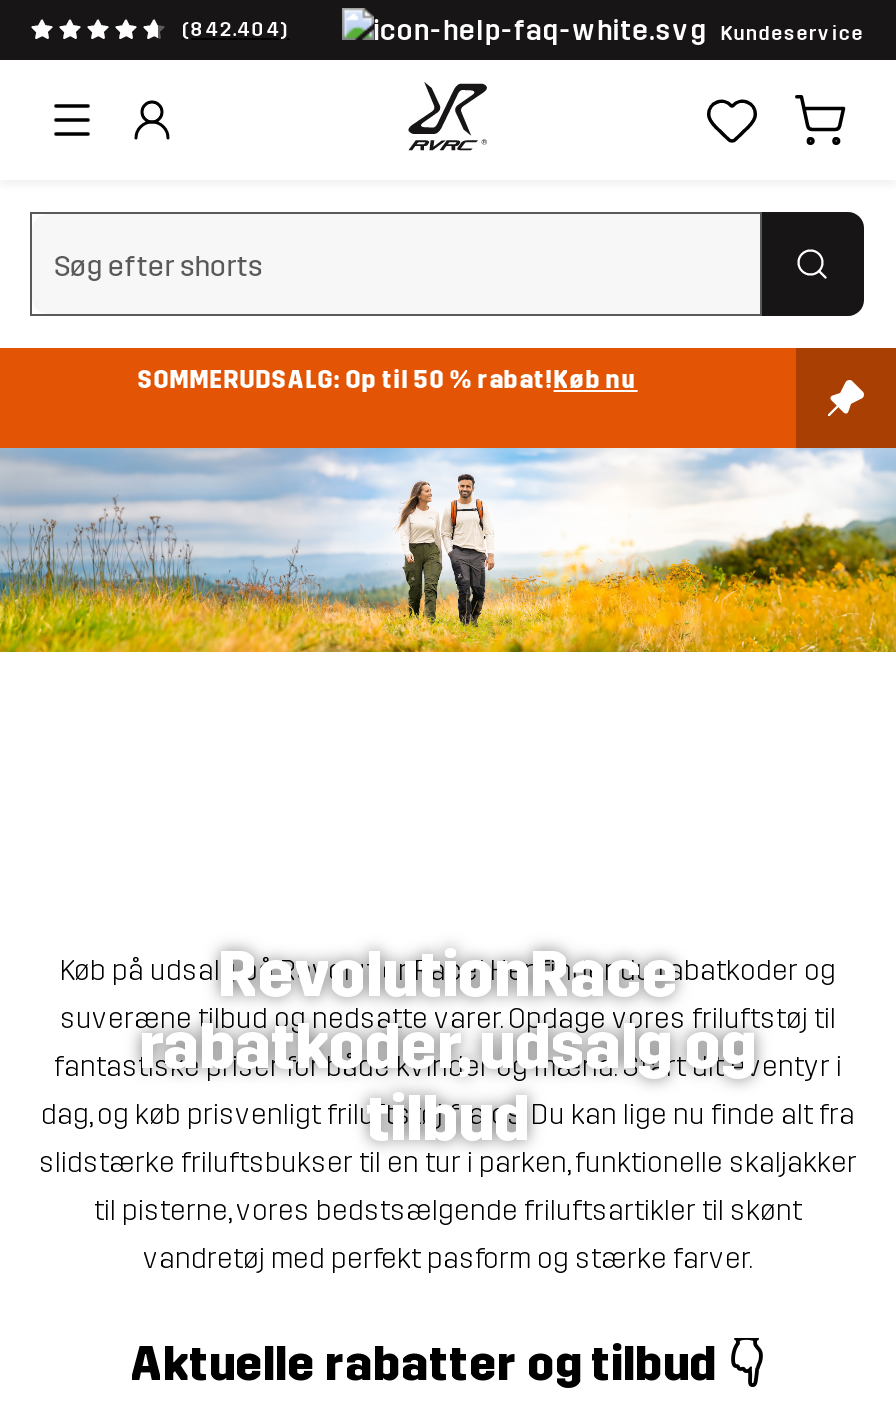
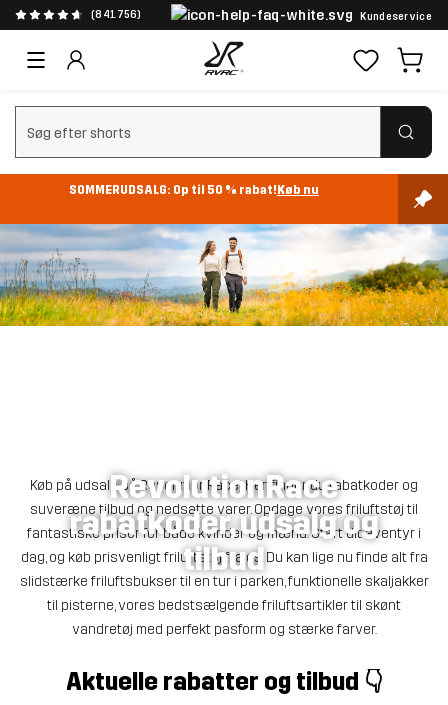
- (842.404)
+ (841.756)
